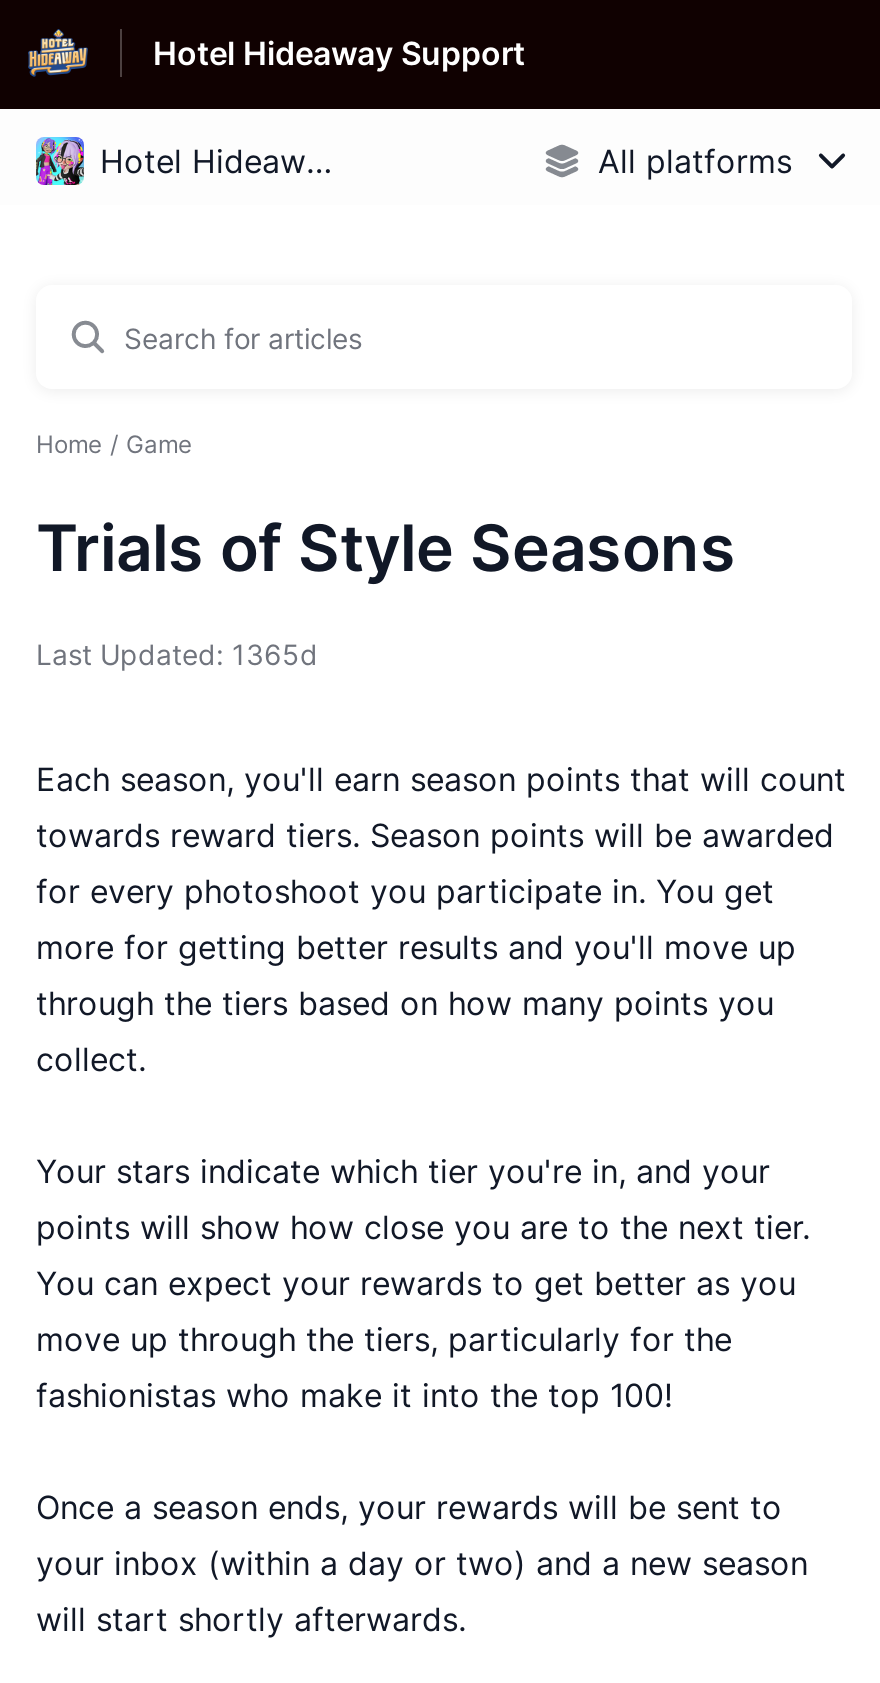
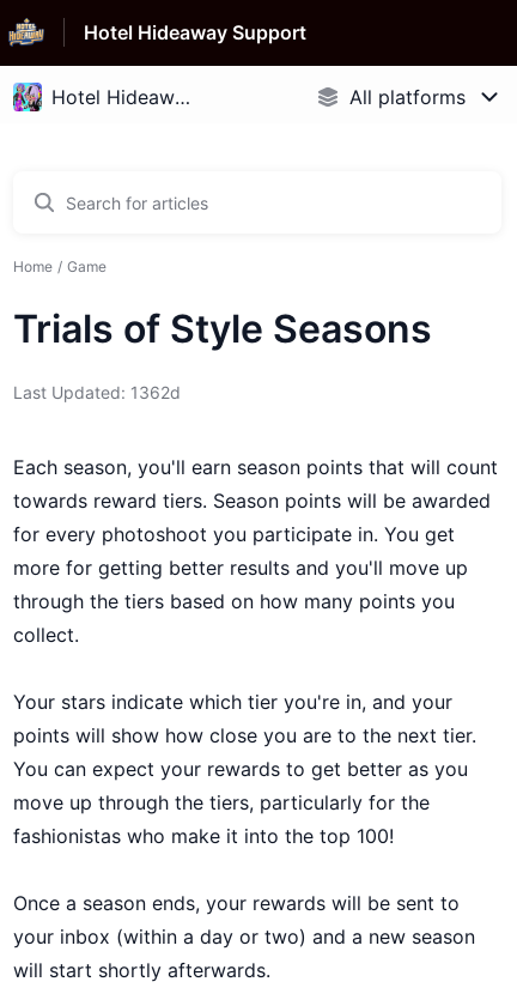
- Last Updated: 1365d
+ Last Updated: 1362d
